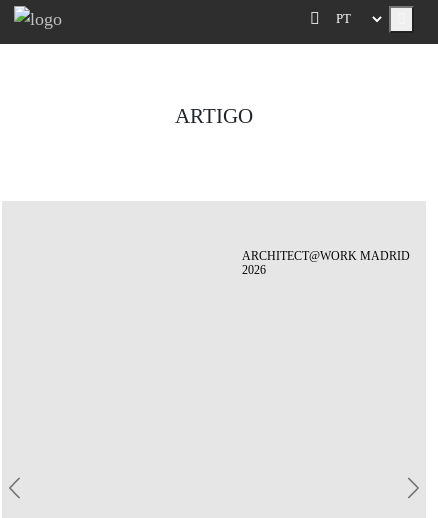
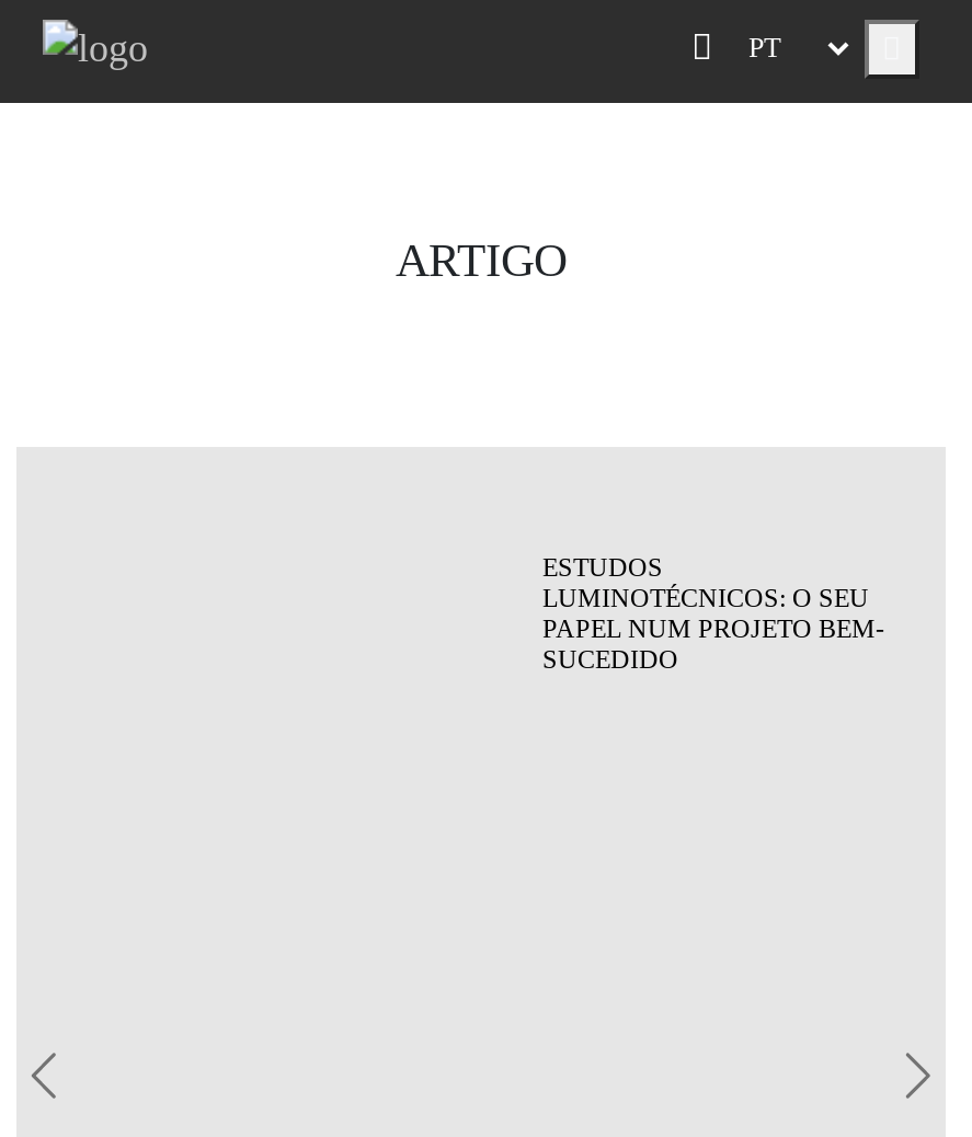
- ARCHITECT@WORK MADRID
- 2026
+ ESTUDOS
+ LUMINOTÉCNICOS: O SEU
+ PAPEL NUM PROJETO BEM-
+ SUCEDIDO
